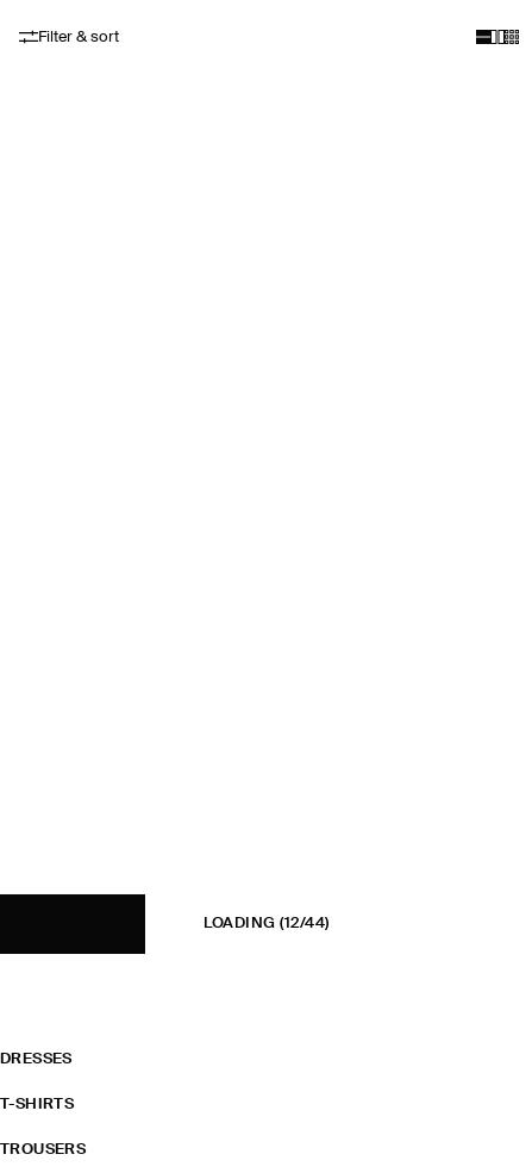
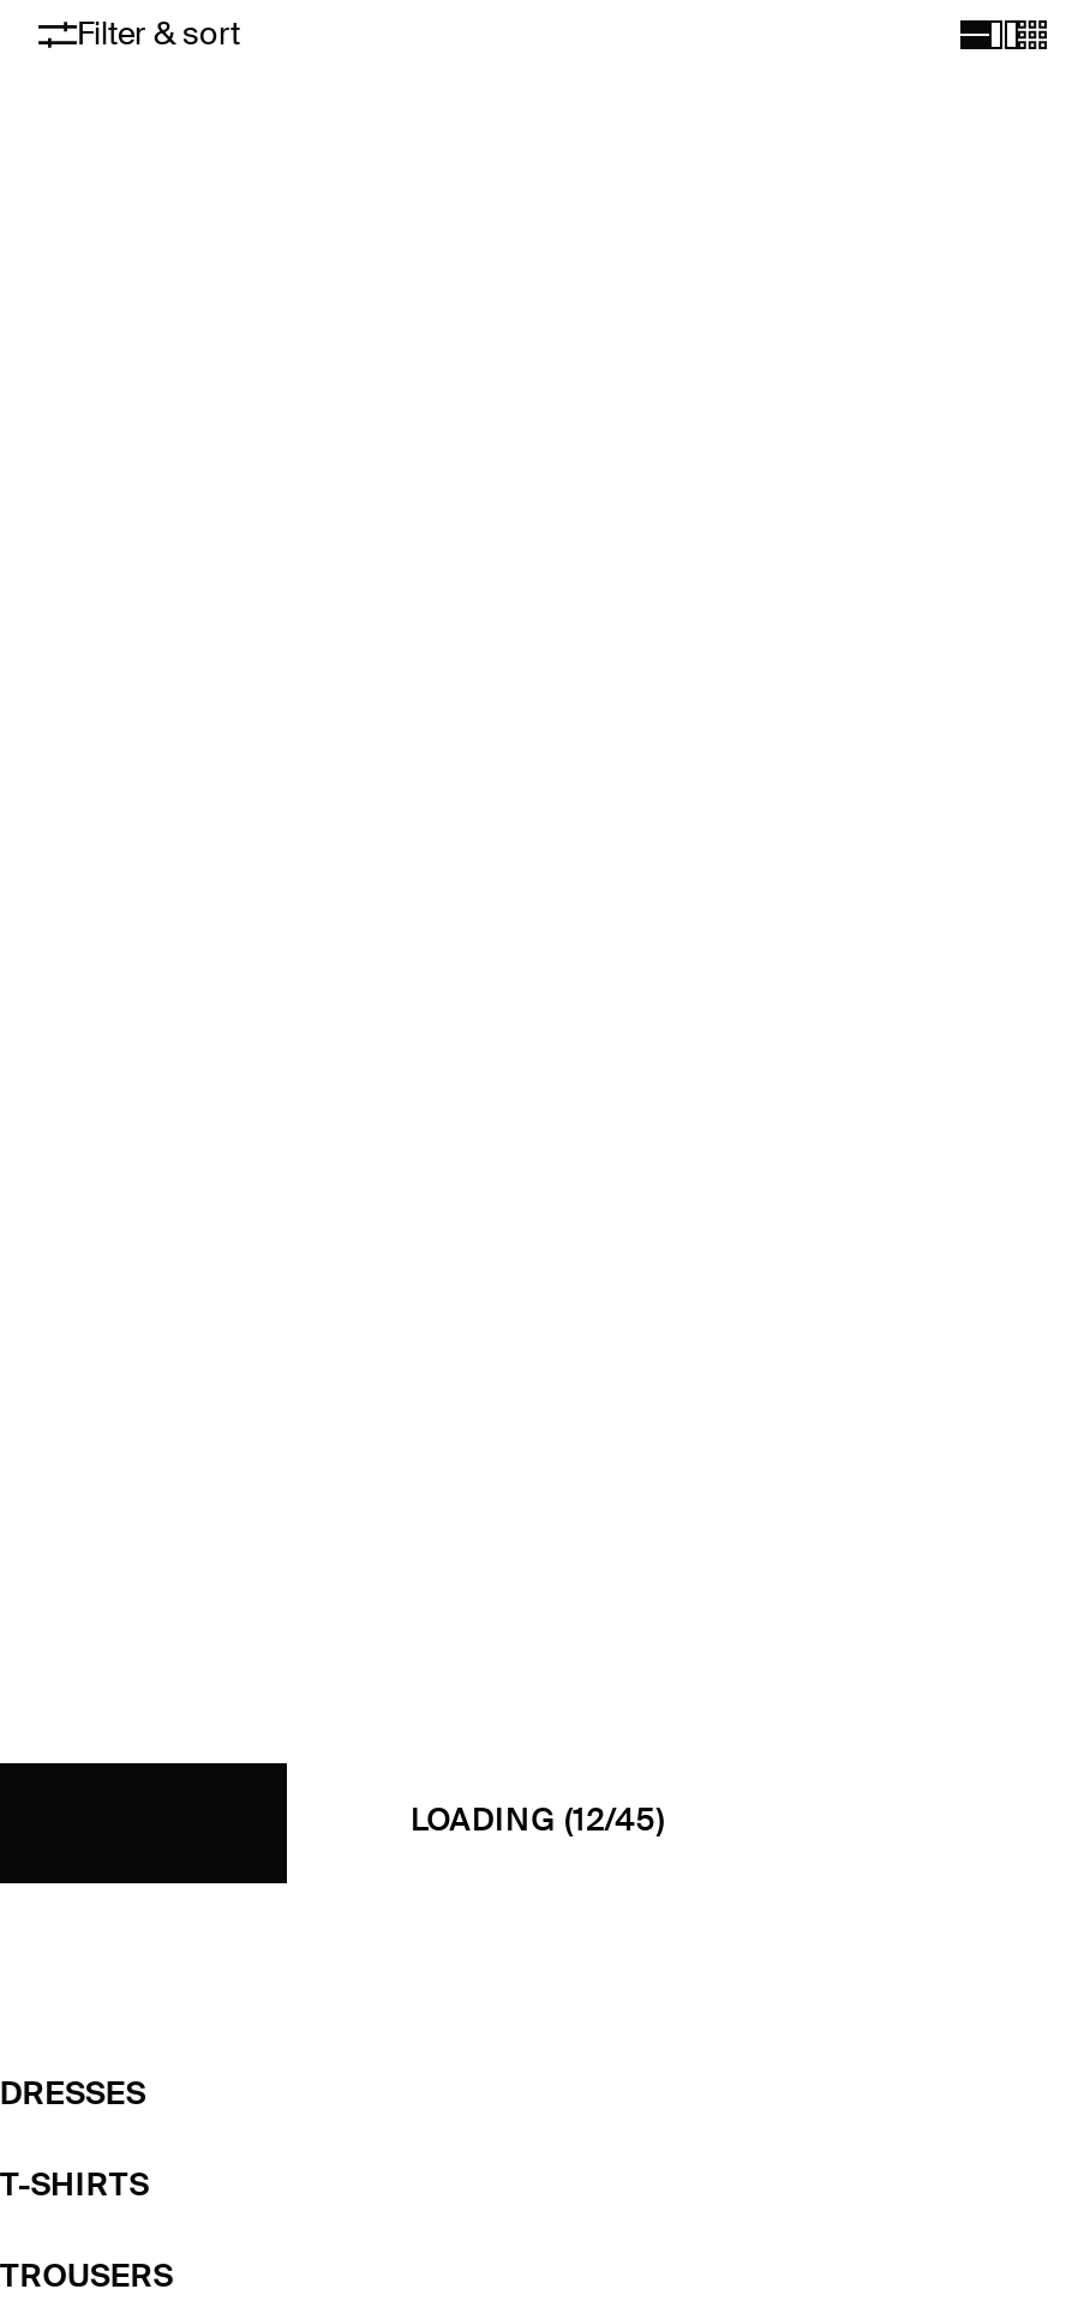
- LOADING (12/44)
+ LOADING (12/45)
